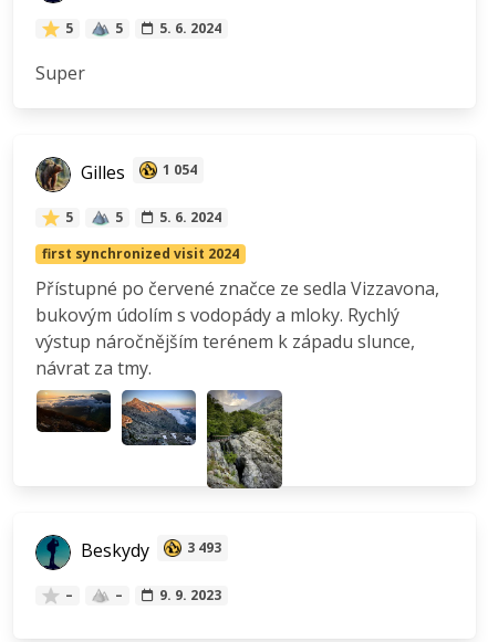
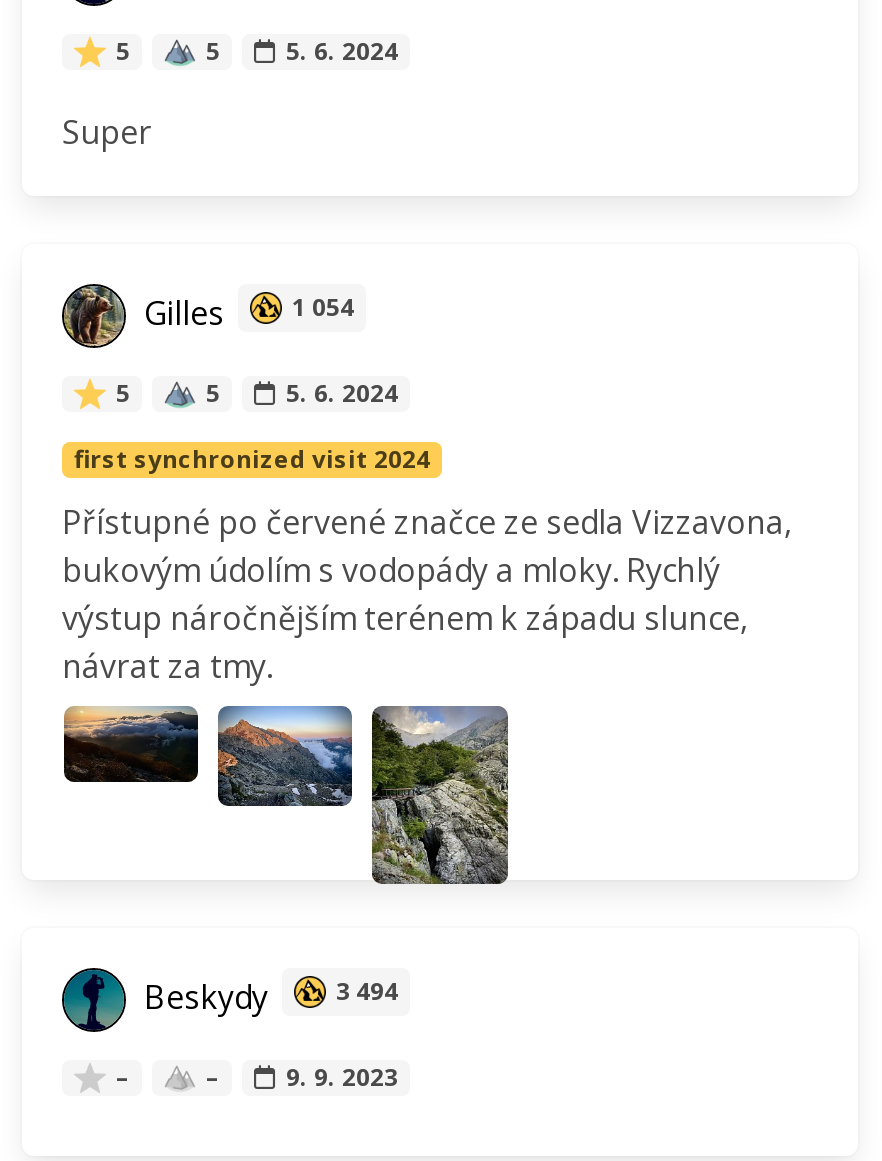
- Beskydy 3 493
+ Beskydy 3 494
